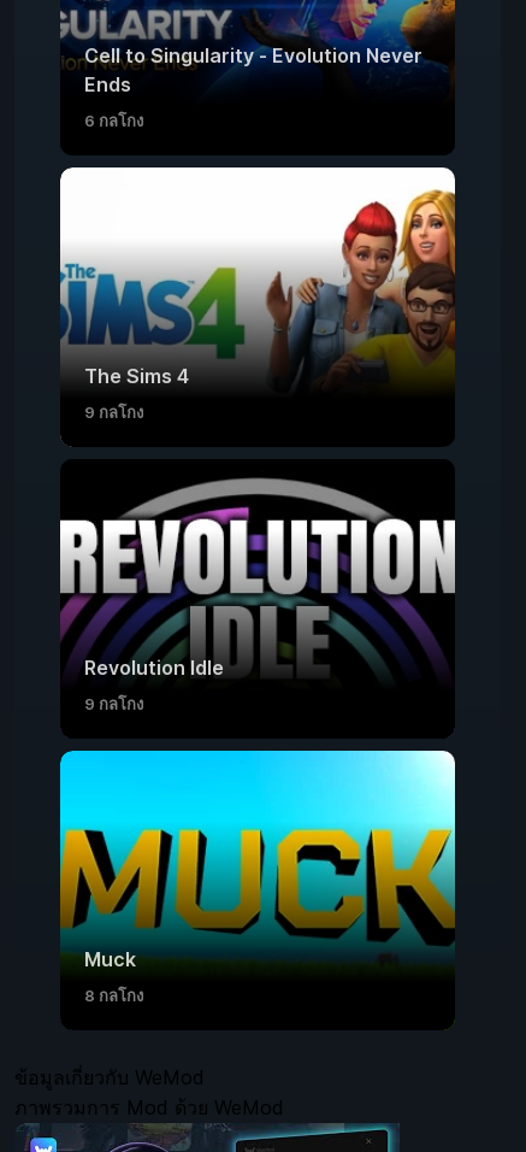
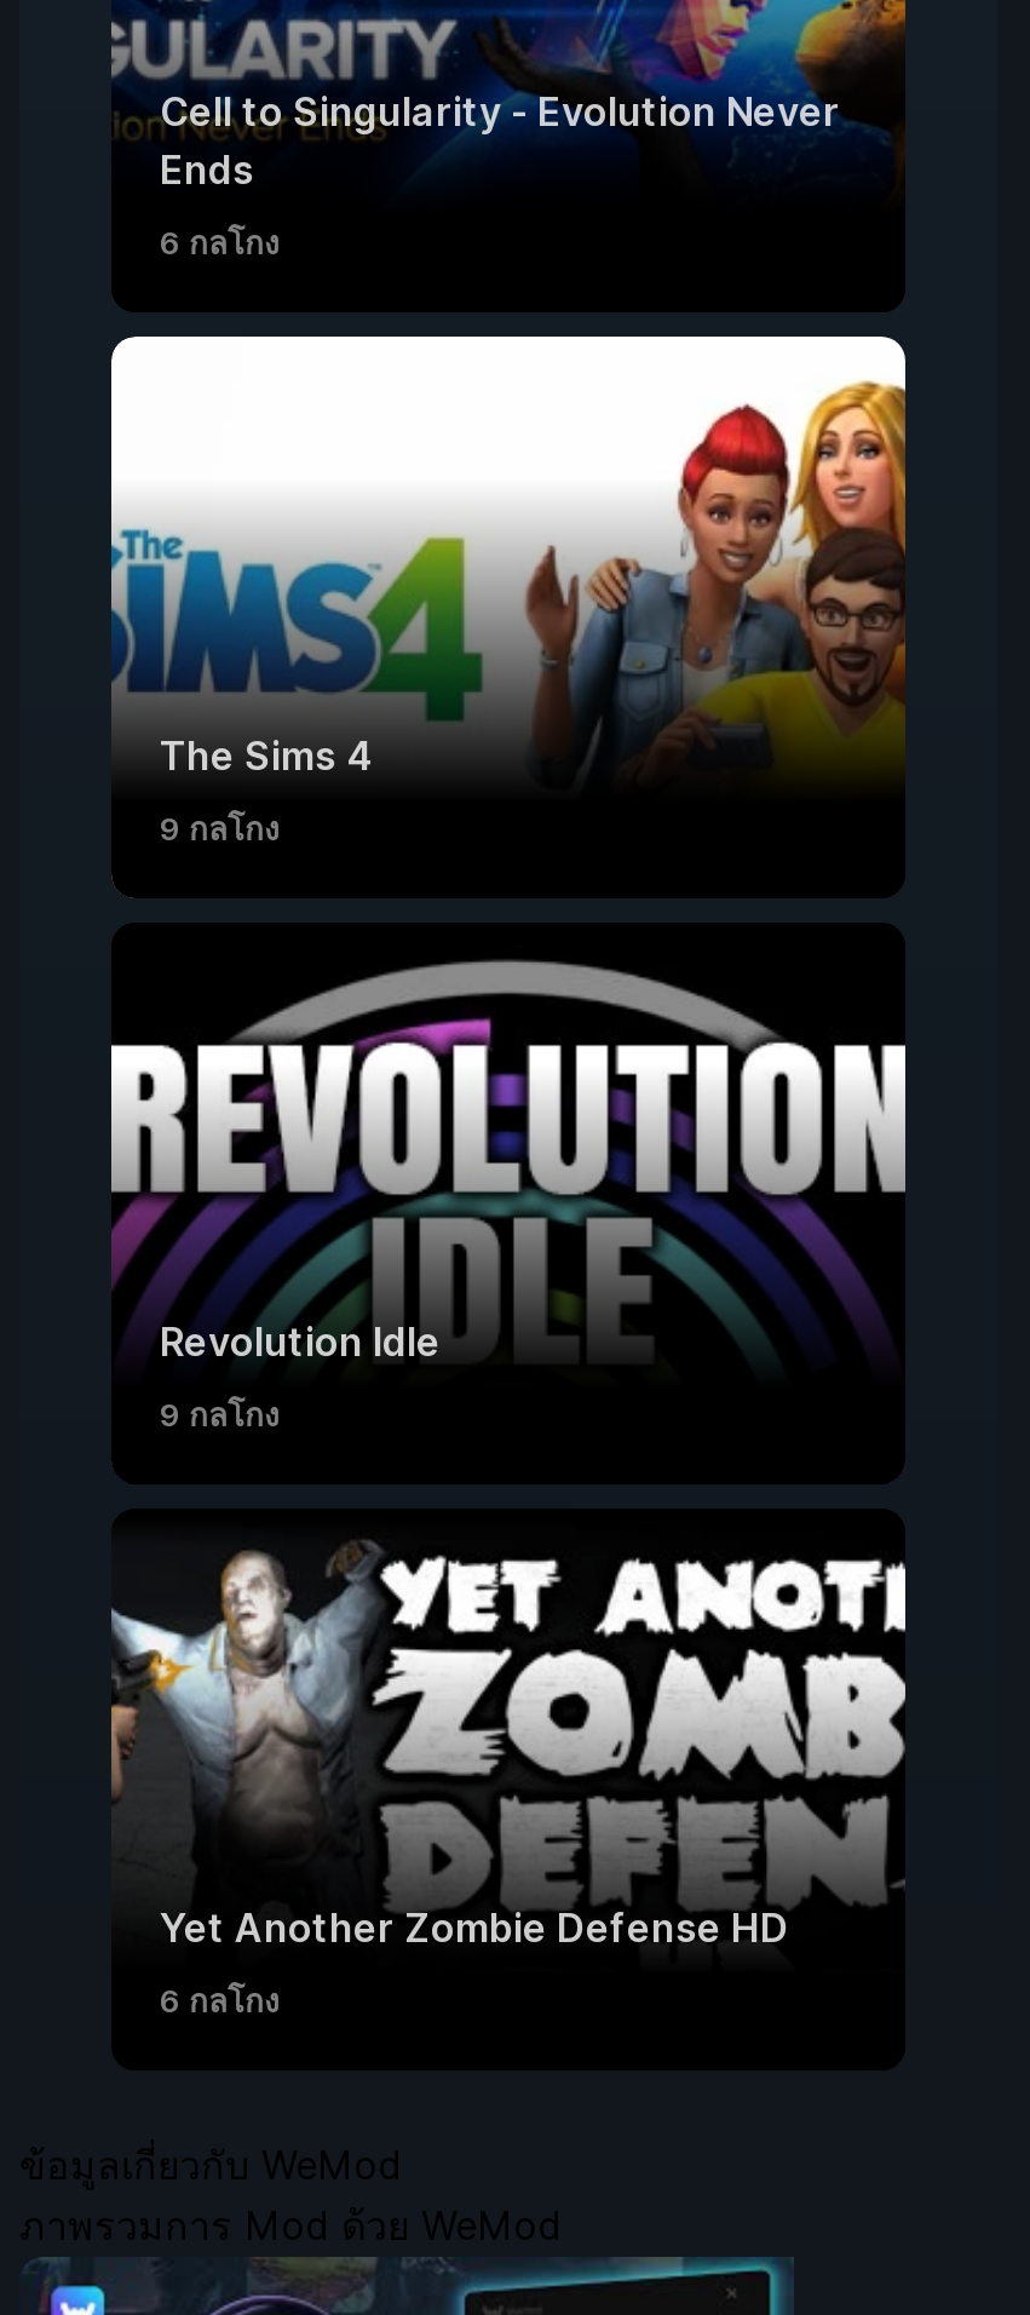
- [image]
- Muck
+ [image]
+ Yet Another Zombie Defense HD

- 8 กลโกง
+ 6 กลโกง
